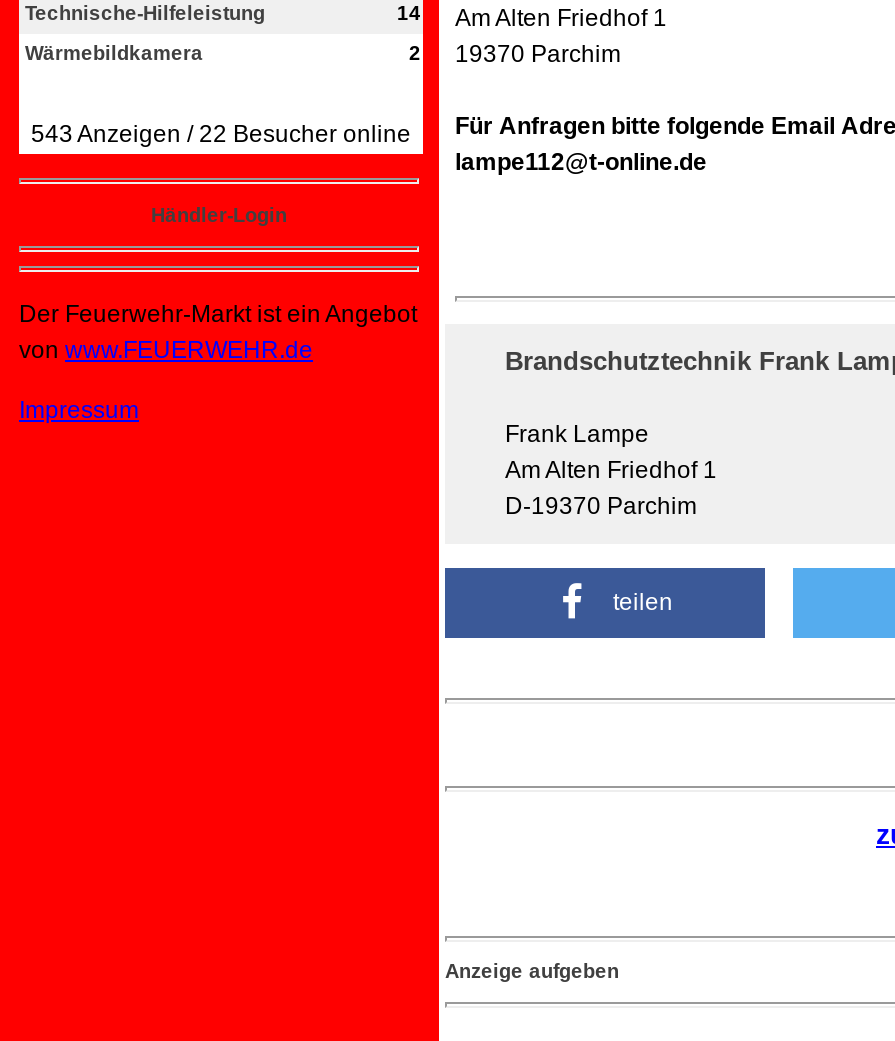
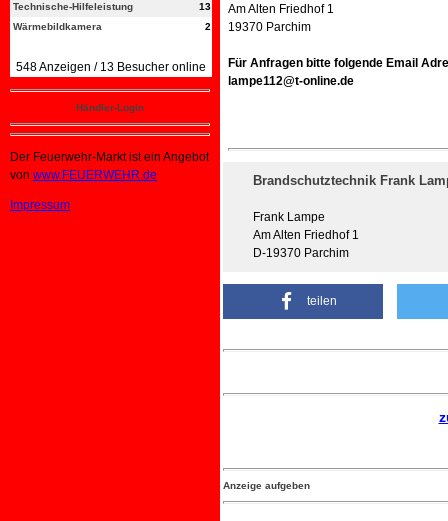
- 14 Am Alten Friedhof 1
+ 13 Am Alten Friedhof 1

- 543 Anzeigen / 22 Besucher online
+ 548 Anzeigen / 13 Besucher online
